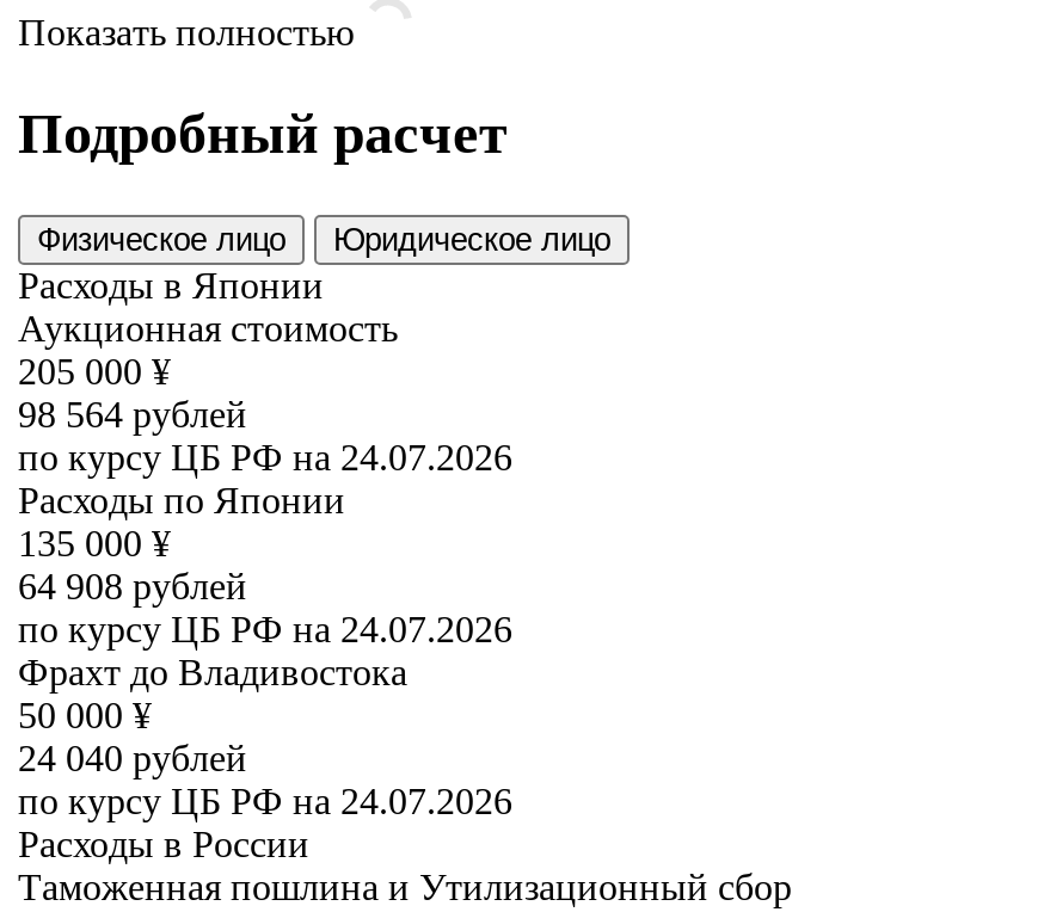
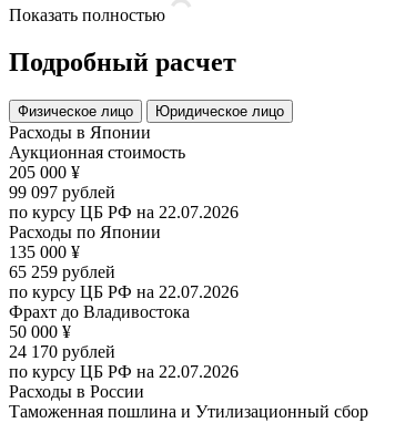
- 98 564 рублей
+ 99 097 рублей

- по курсу ЦБ РФ на 24.07.2026
+ по курсу ЦБ РФ на 22.07.2026

- 64 908 рублей
+ 65 259 рублей

- по курсу ЦБ РФ на 24.07.2026
+ по курсу ЦБ РФ на 22.07.2026

- 24 040 рублей
+ 24 170 рублей

- по курсу ЦБ РФ на 24.07.2026
+ по курсу ЦБ РФ на 22.07.2026
